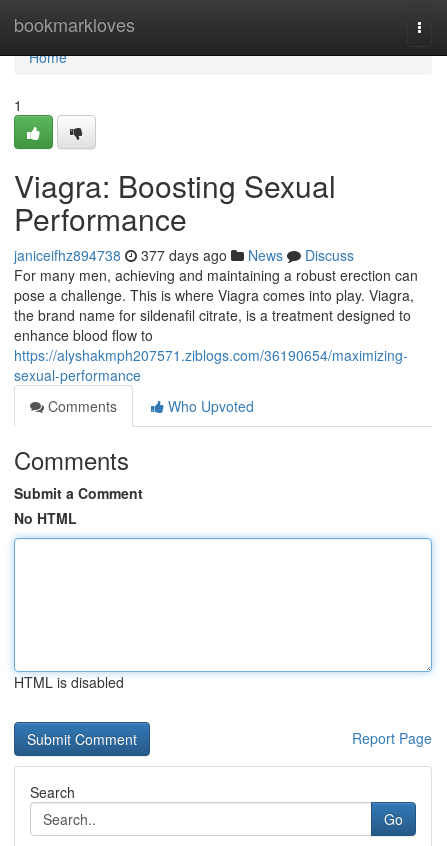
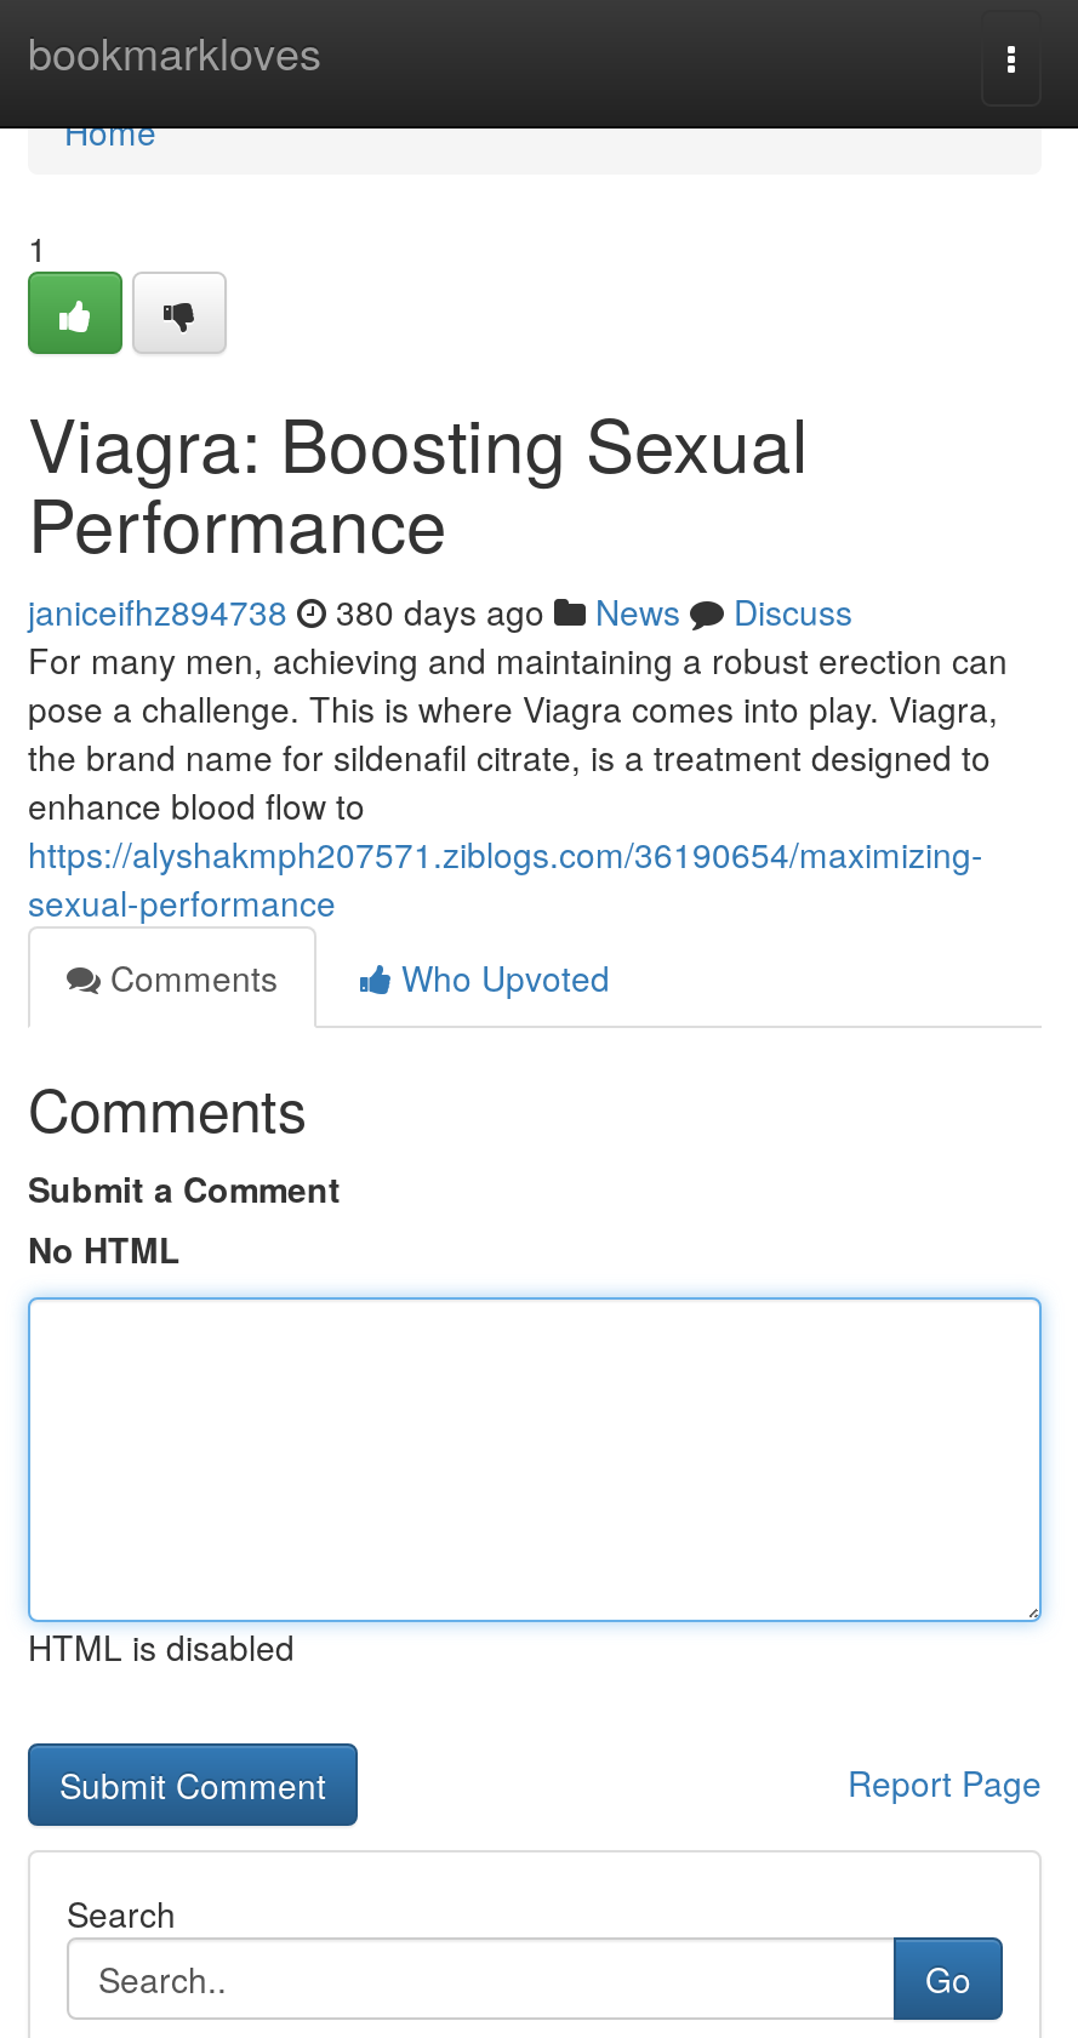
- janiceifhz894738 377 days ago News Discuss
+ janiceifhz894738 380 days ago News Discuss
